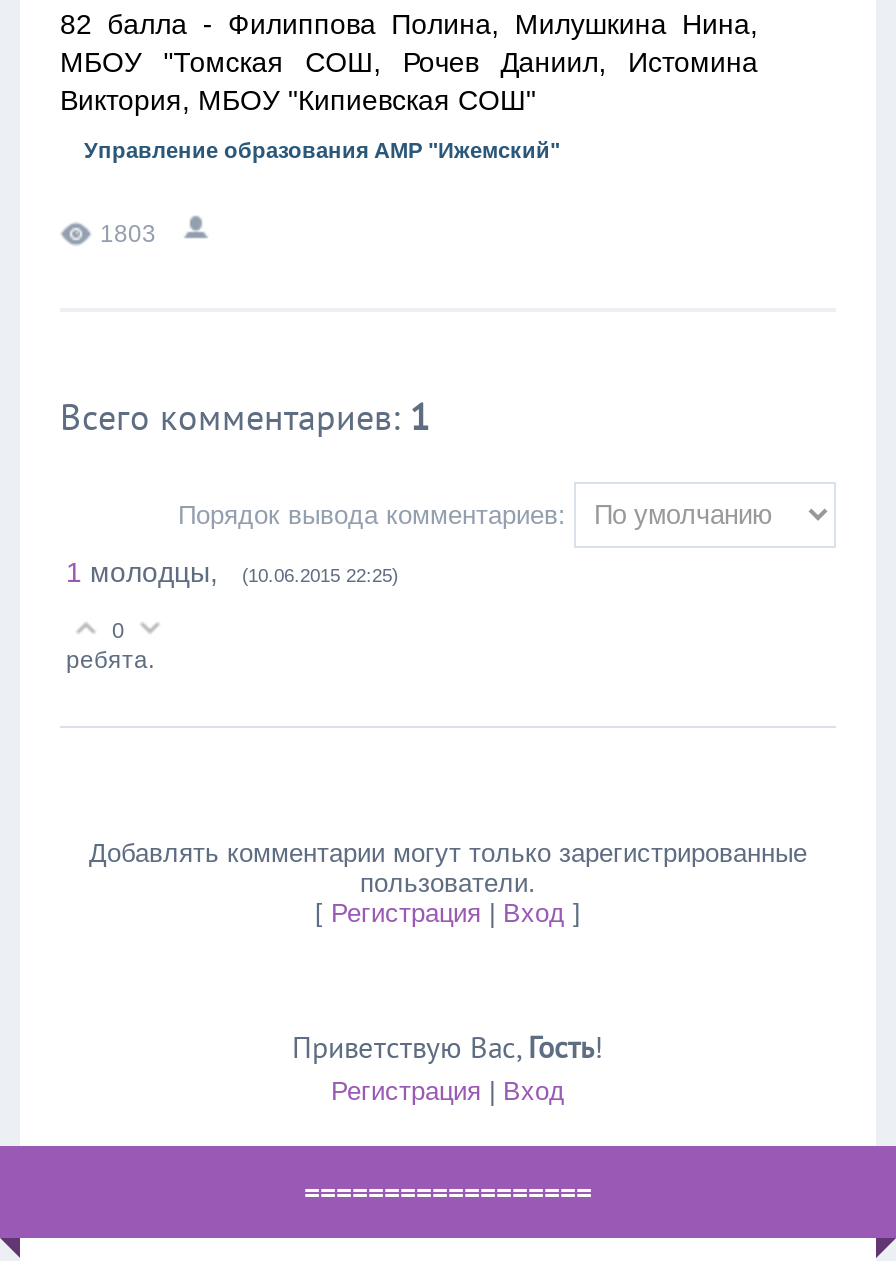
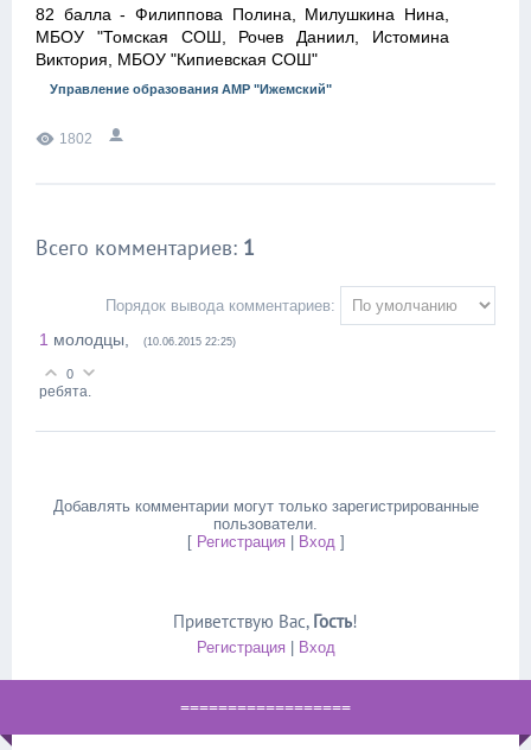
- 1803
+ 1802
